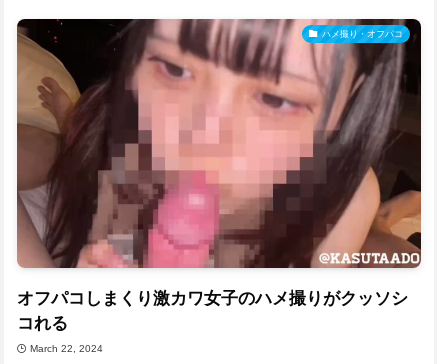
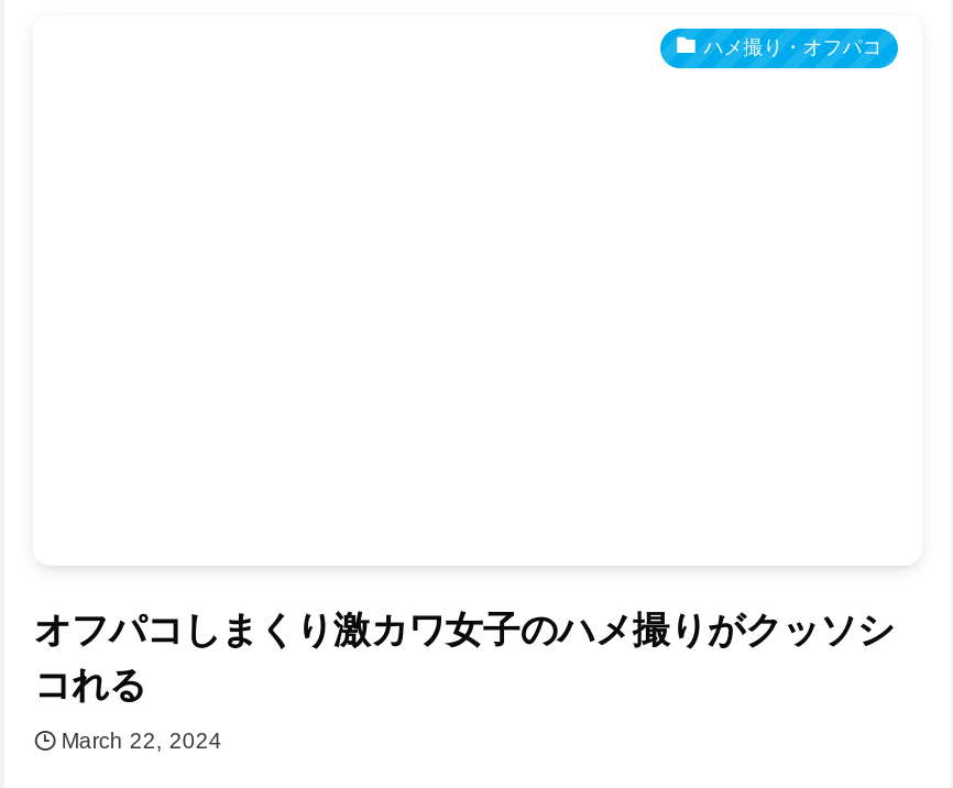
- [image]
